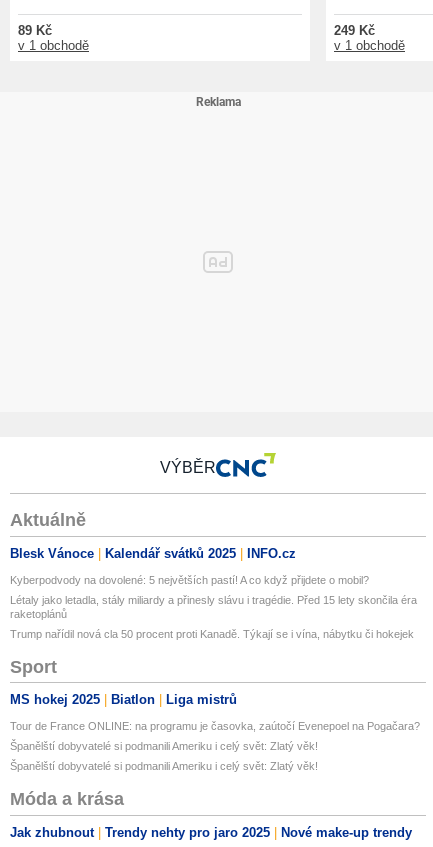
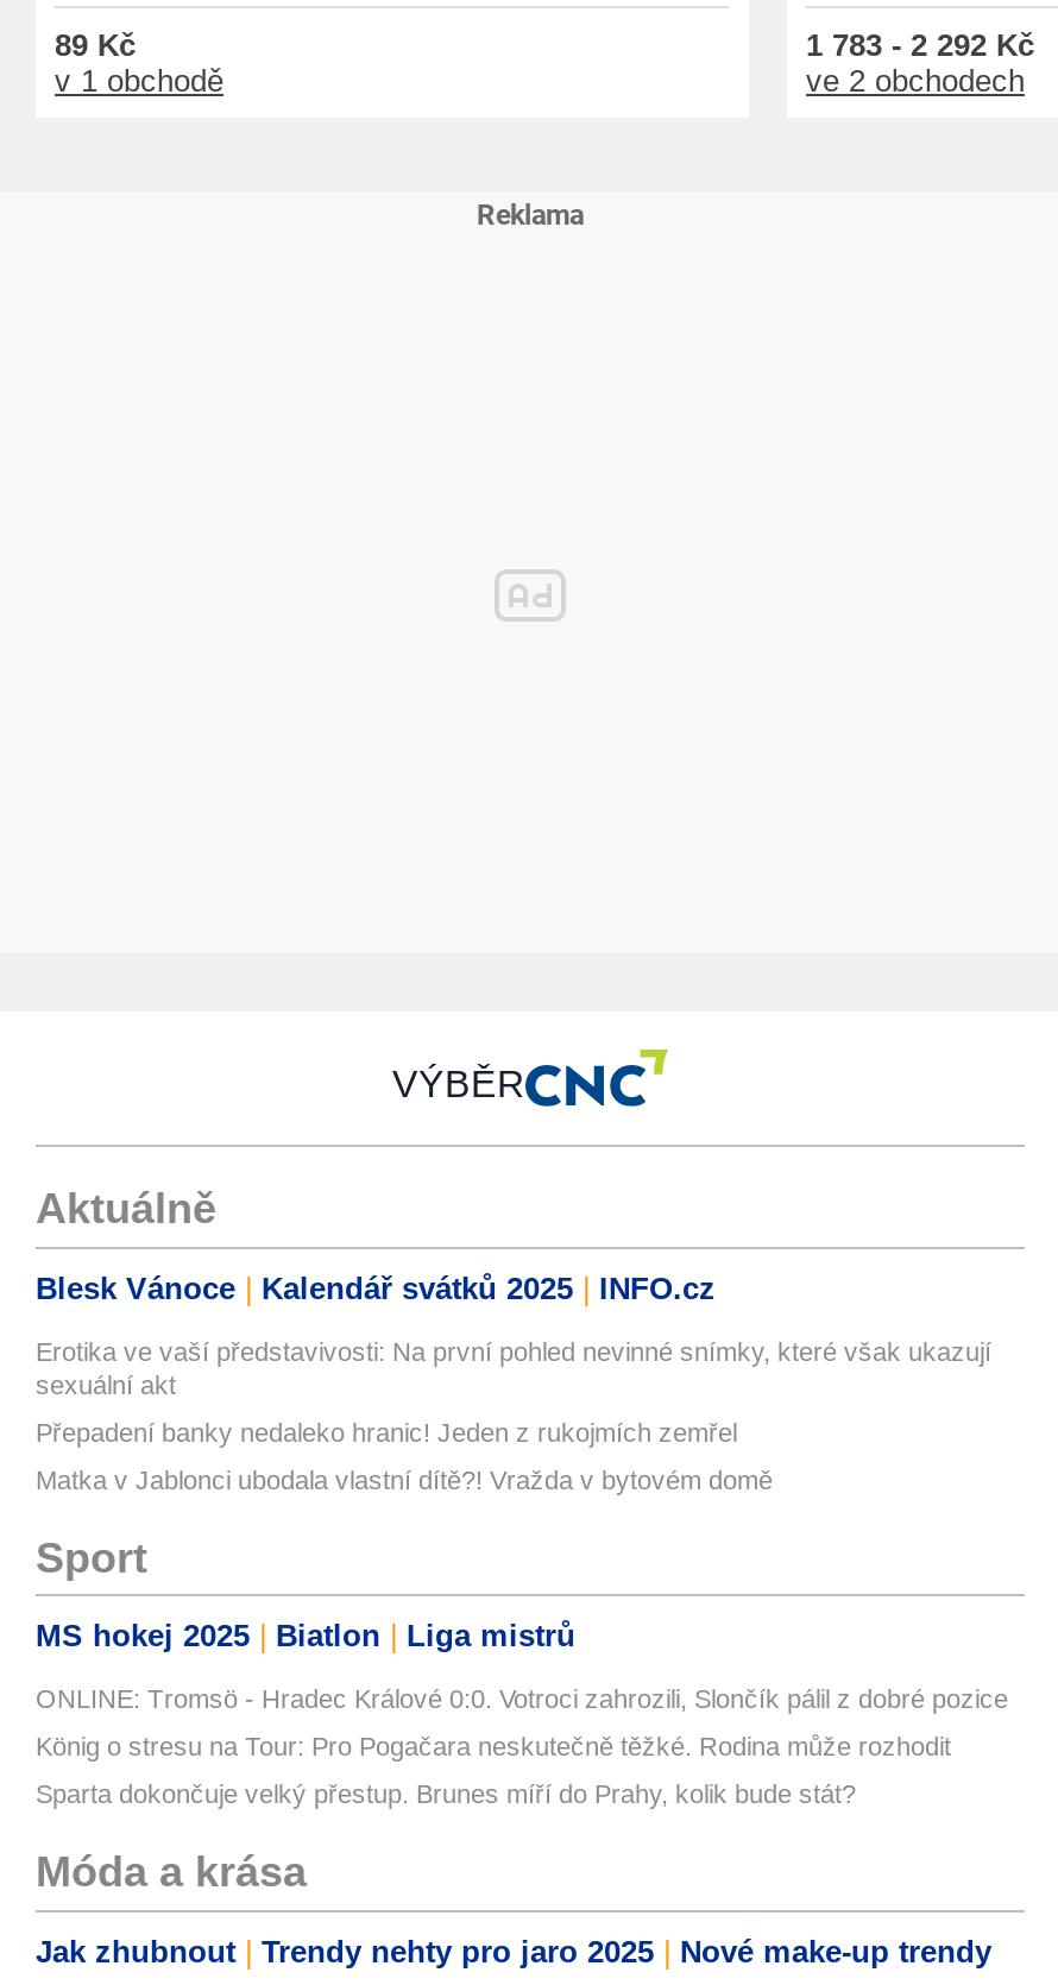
- 249 Kč
- v 1 obchodě
+ 1 783 - 2 292 Kč
+ ve 2 obchodech

- Kyberpodvody na dovolené: 5 největších pastí! A co když přijdete o mobil?
+ Erotika ve vaší představivosti: Na první pohled nevinné snímky, které však ukazují
+ sexuální akt

- Létaly jako letadla, stály miliardy a přinesly slávu i tragédie. Před 15 lety skončila éra
- raketoplánů
+ Přepadení banky nedaleko hranic! Jeden z rukojmích zemřel

- Trump nařídil nová cla 50 procent proti Kanadě. Týkají se i vína, nábytku či hokejek
+ Matka v Jablonci ubodala vlastní dítě?! Vražda v bytovém domě

- Tour de France ONLINE: na programu je časovka, zaútočí Evenepoel na Pogačara?
+ ONLINE: Tromsö - Hradec Králové 0:0. Votroci zahrozili, Slončík pálil z dobré pozice

- Španělští dobyvatelé si podmanili Ameriku i celý svět: Zlatý věk!
+ König o stresu na Tour: Pro Pogačara neskutečně těžké. Rodina může rozhodit

- Španělští dobyvatelé si podmanili Ameriku i celý svět: Zlatý věk!
+ Sparta dokončuje velký přestup. Brunes míří do Prahy, kolik bude stát?
